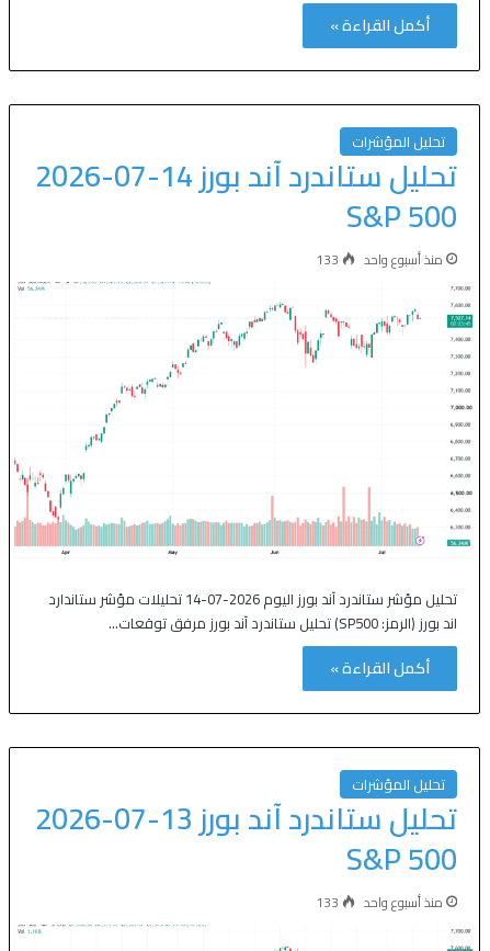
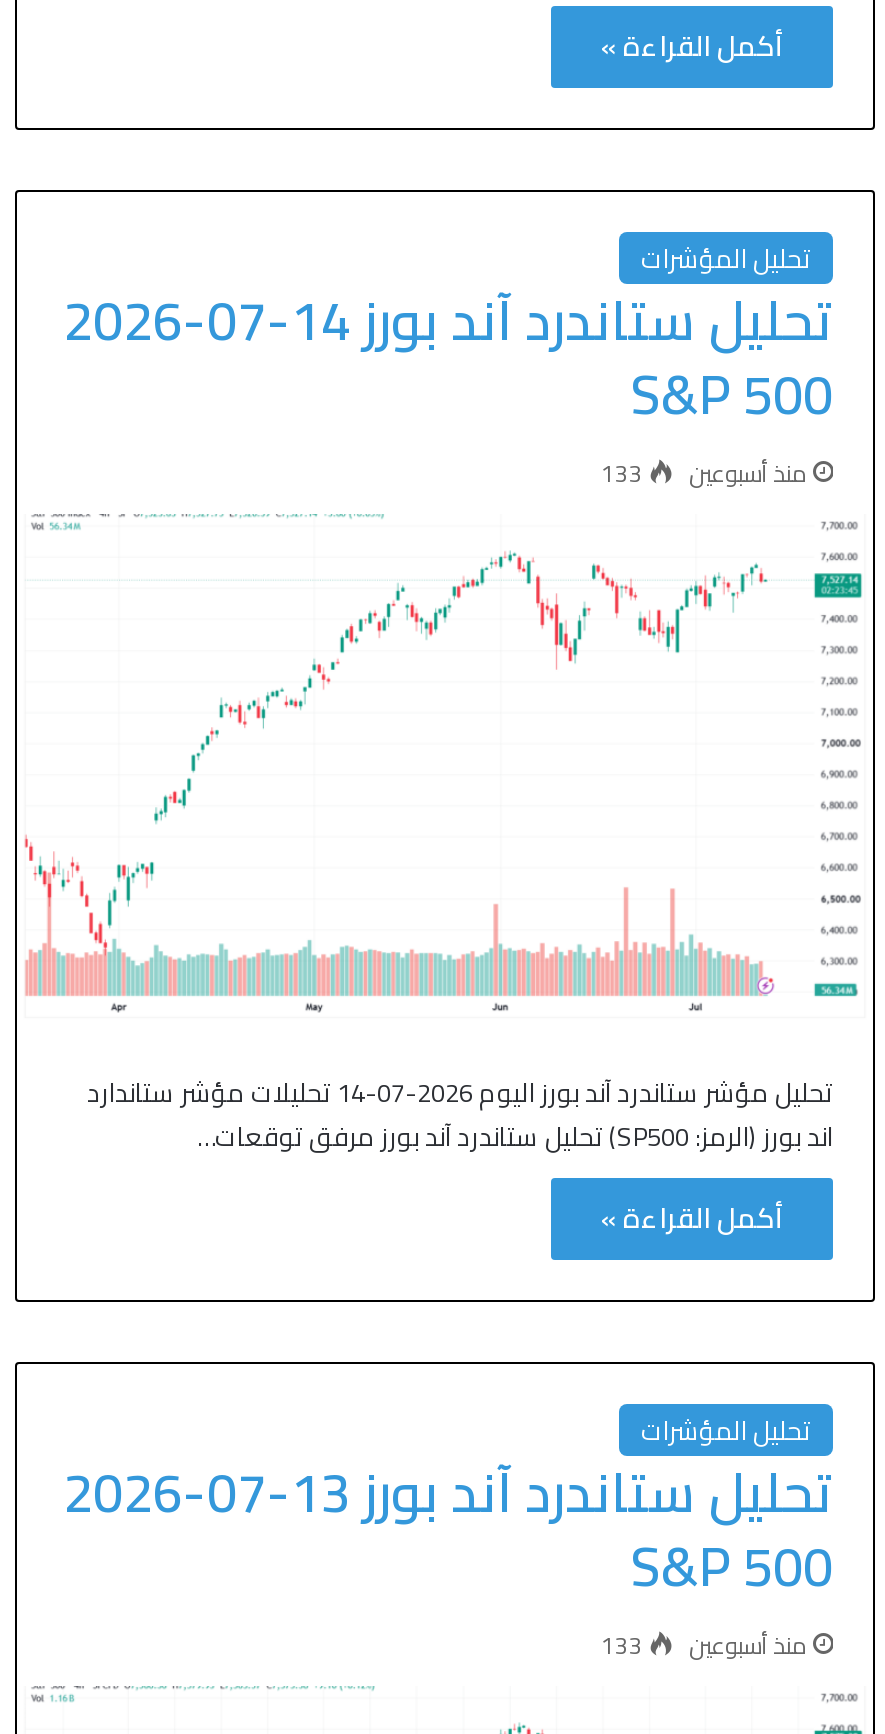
- منذ أسبوع واحد
+ منذ أسبوعين

- منذ أسبوع واحد
+ منذ أسبوعين
